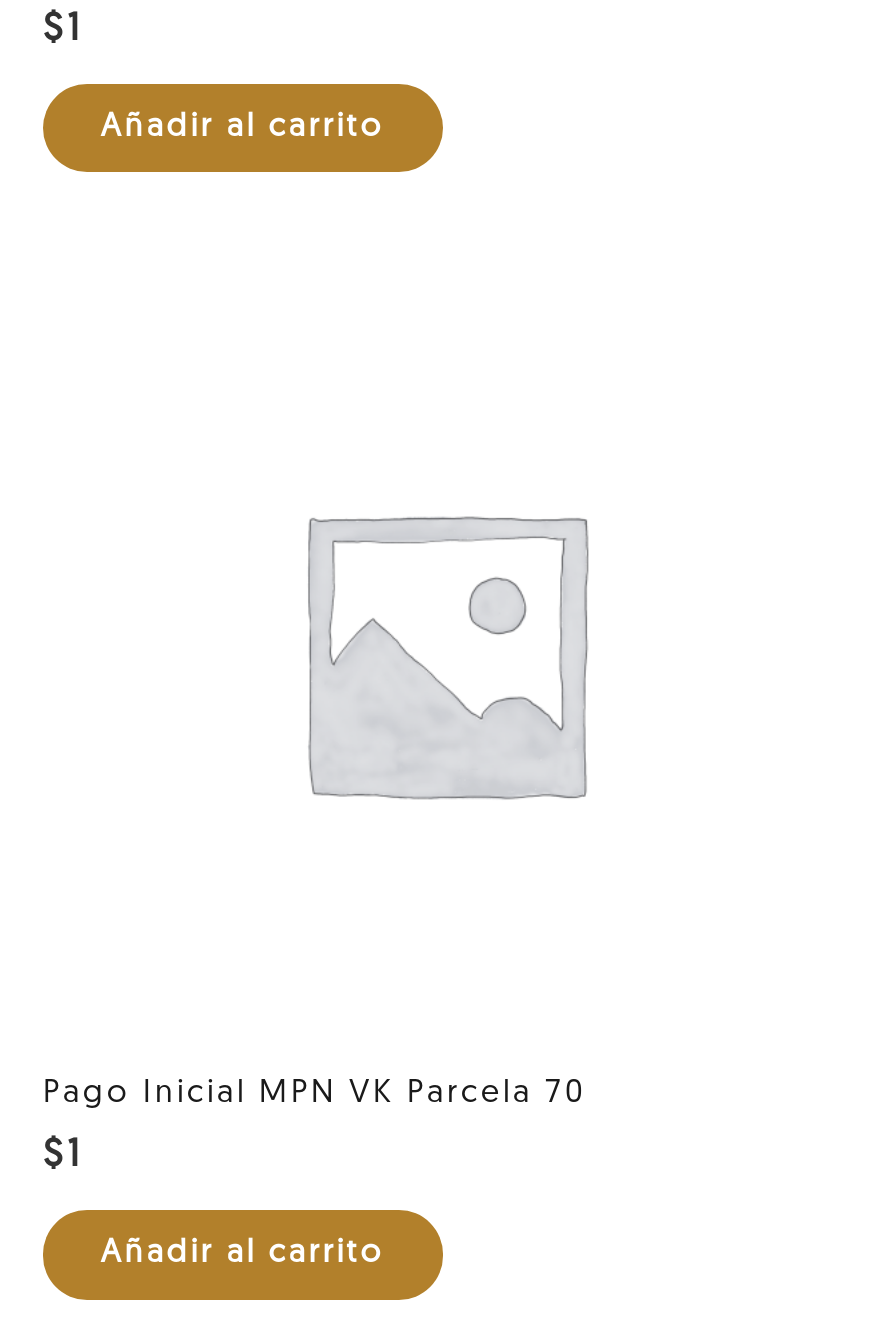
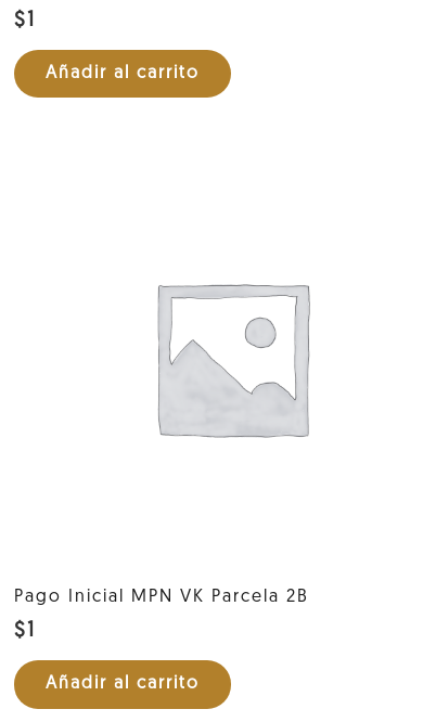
- Pago Inicial MPN VK Parcela 70
+ Pago Inicial MPN VK Parcela 2B
